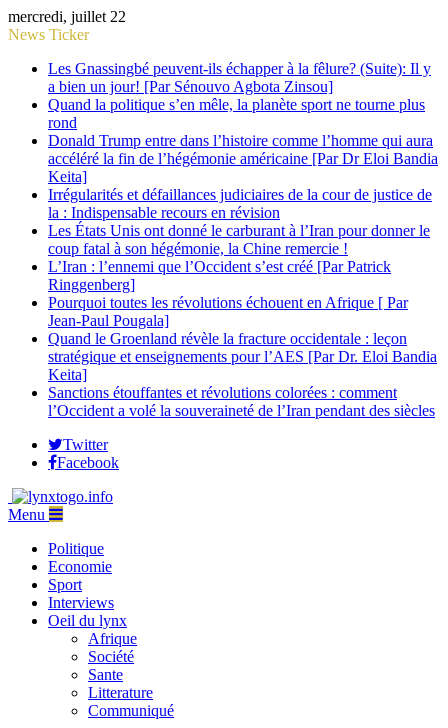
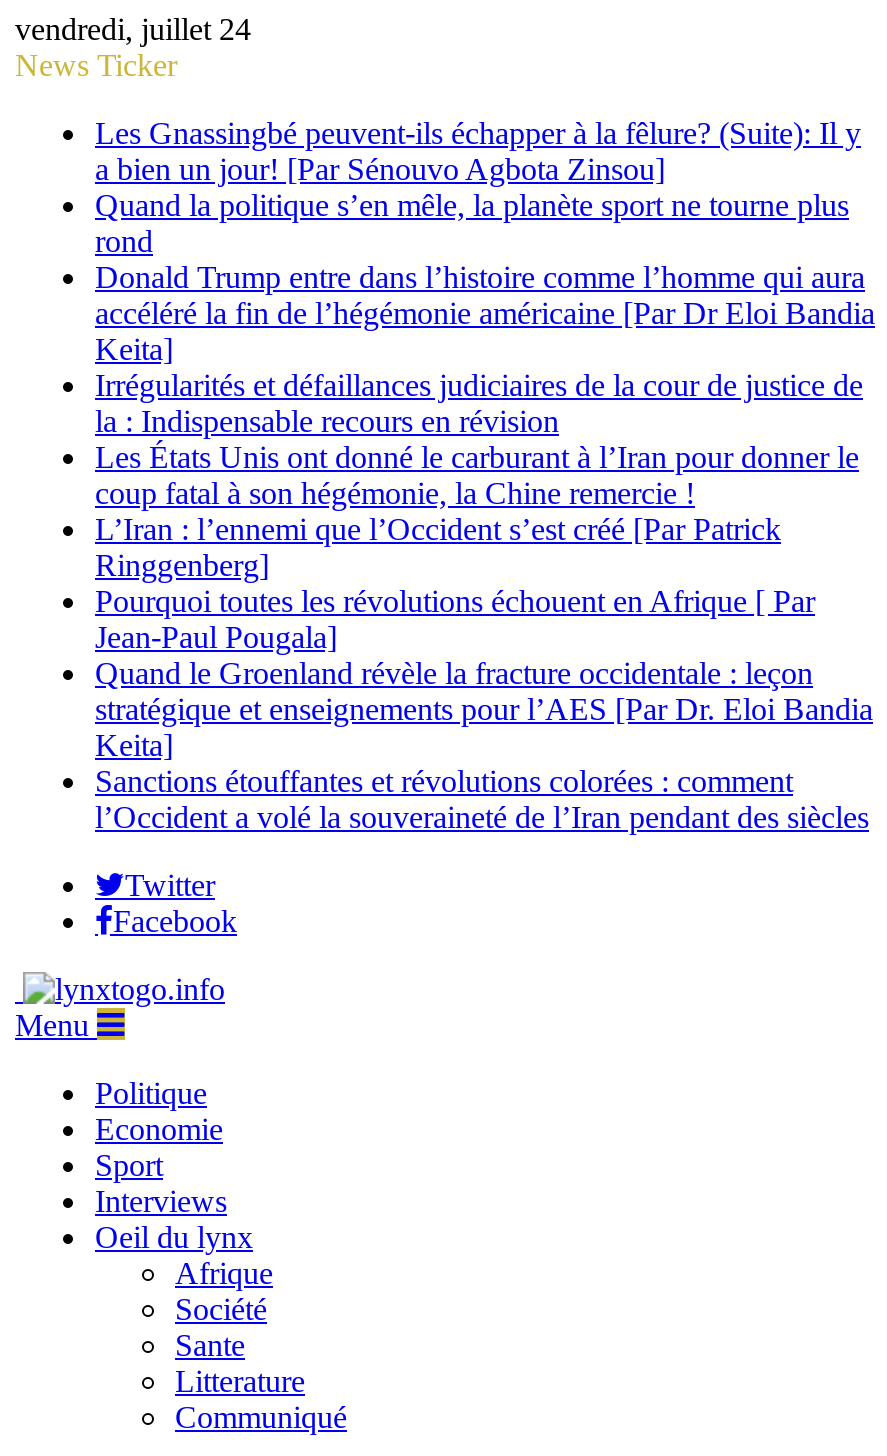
- mercredi, juillet 22
+ vendredi, juillet 24
